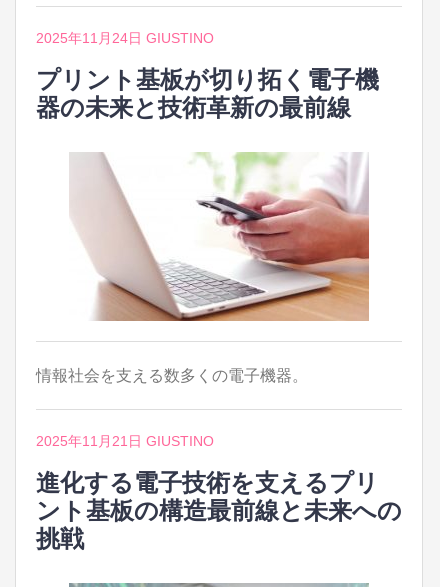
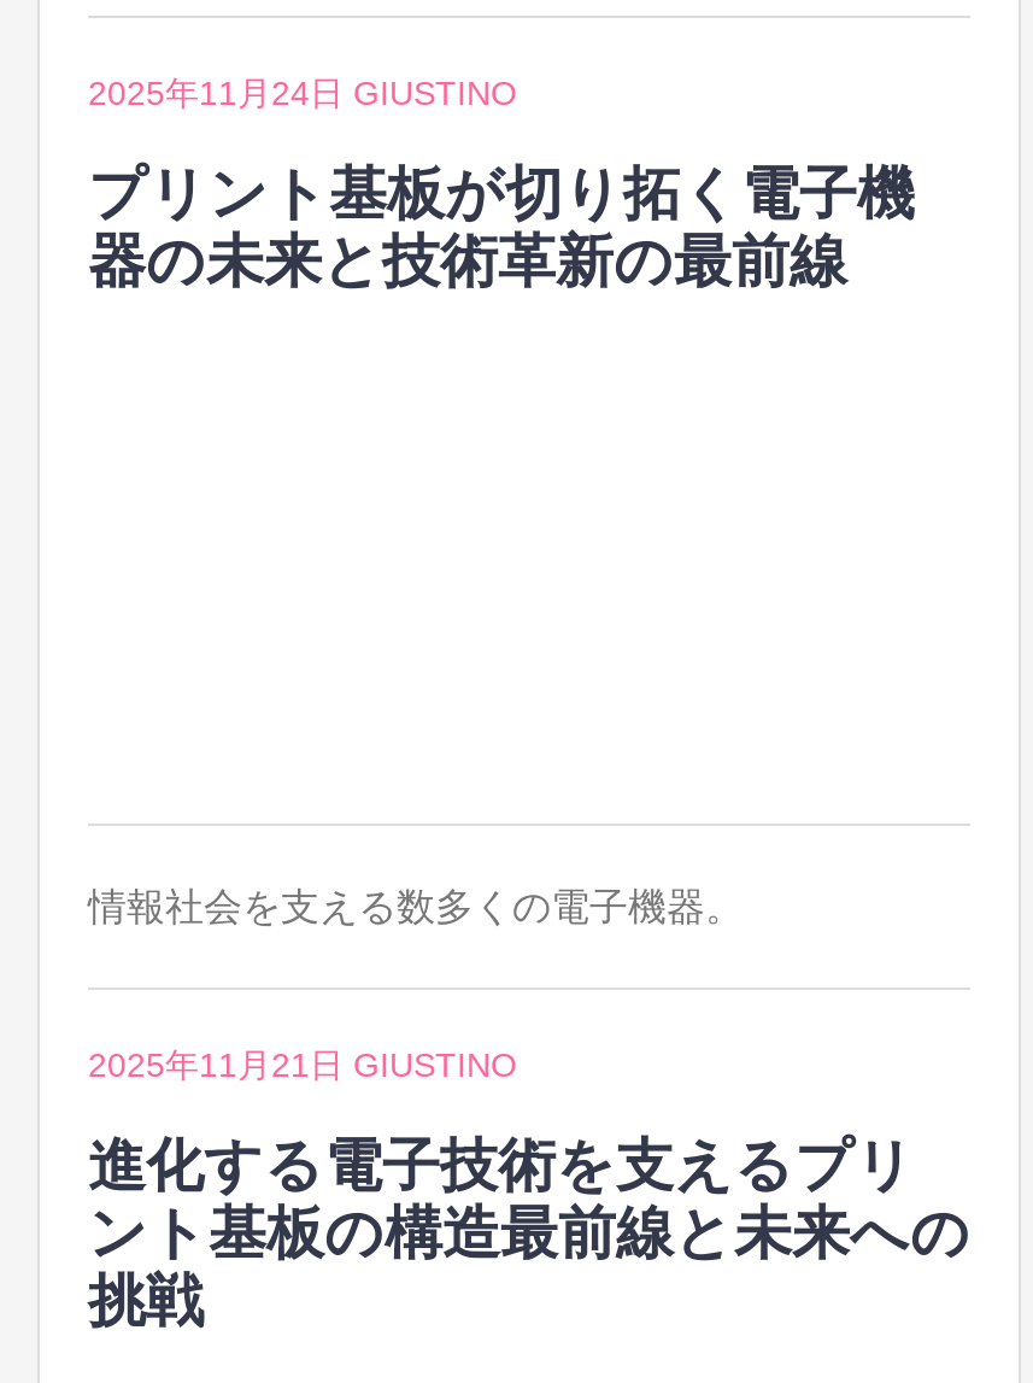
- [image]
